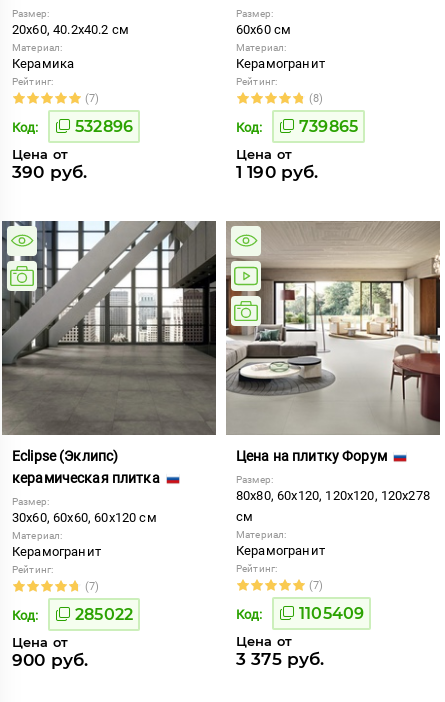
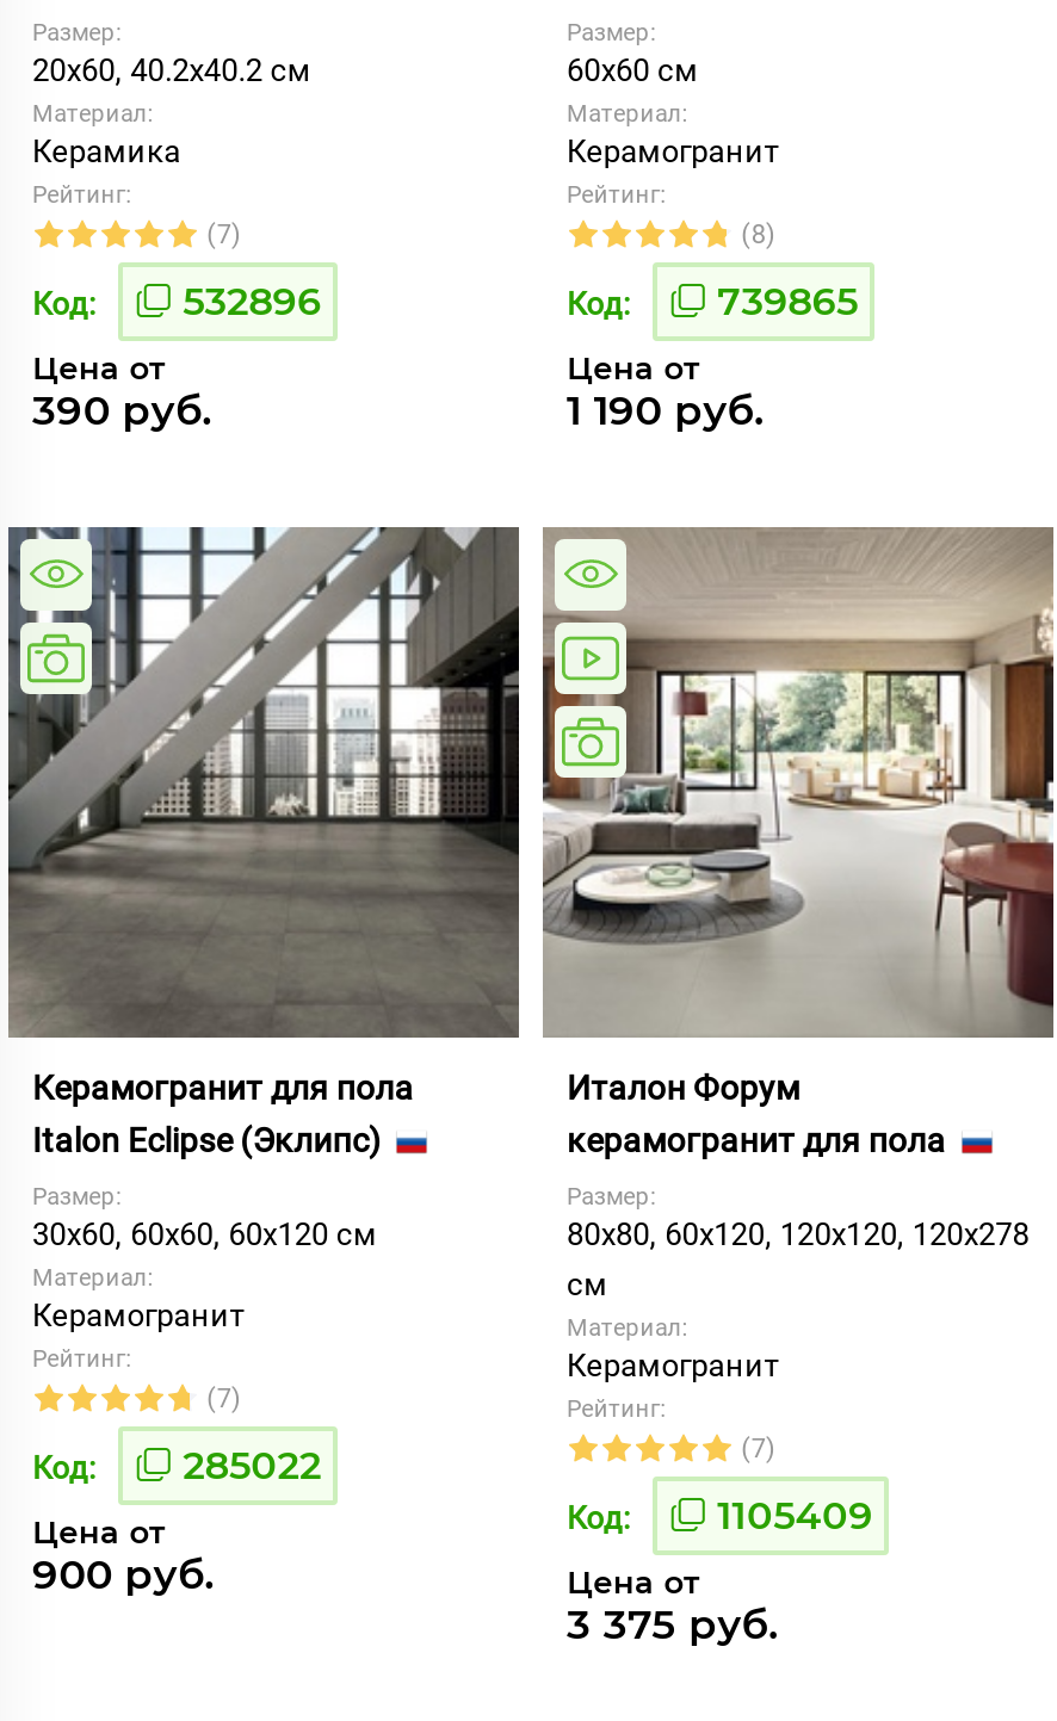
- Eclipse (Эклипс)
- керамическая плитка
+ Керамогранит для пола
+ Italon Eclipse (Эклипс)

- Цена на плитку Форум
+ Италон Форум
+ керамогранит для пола
